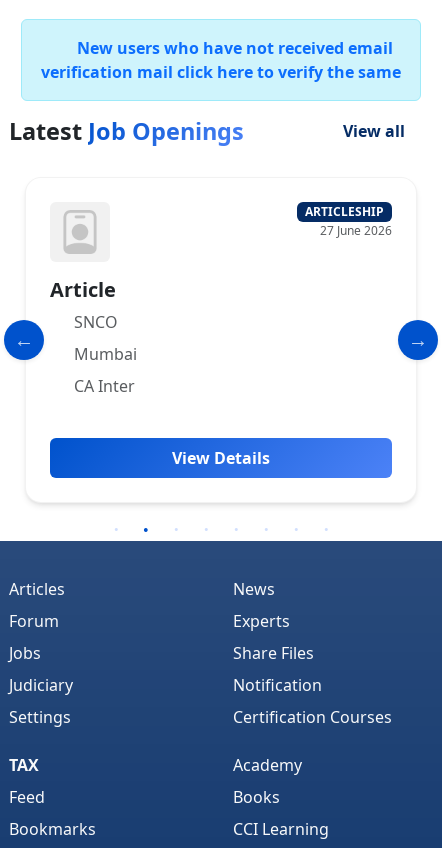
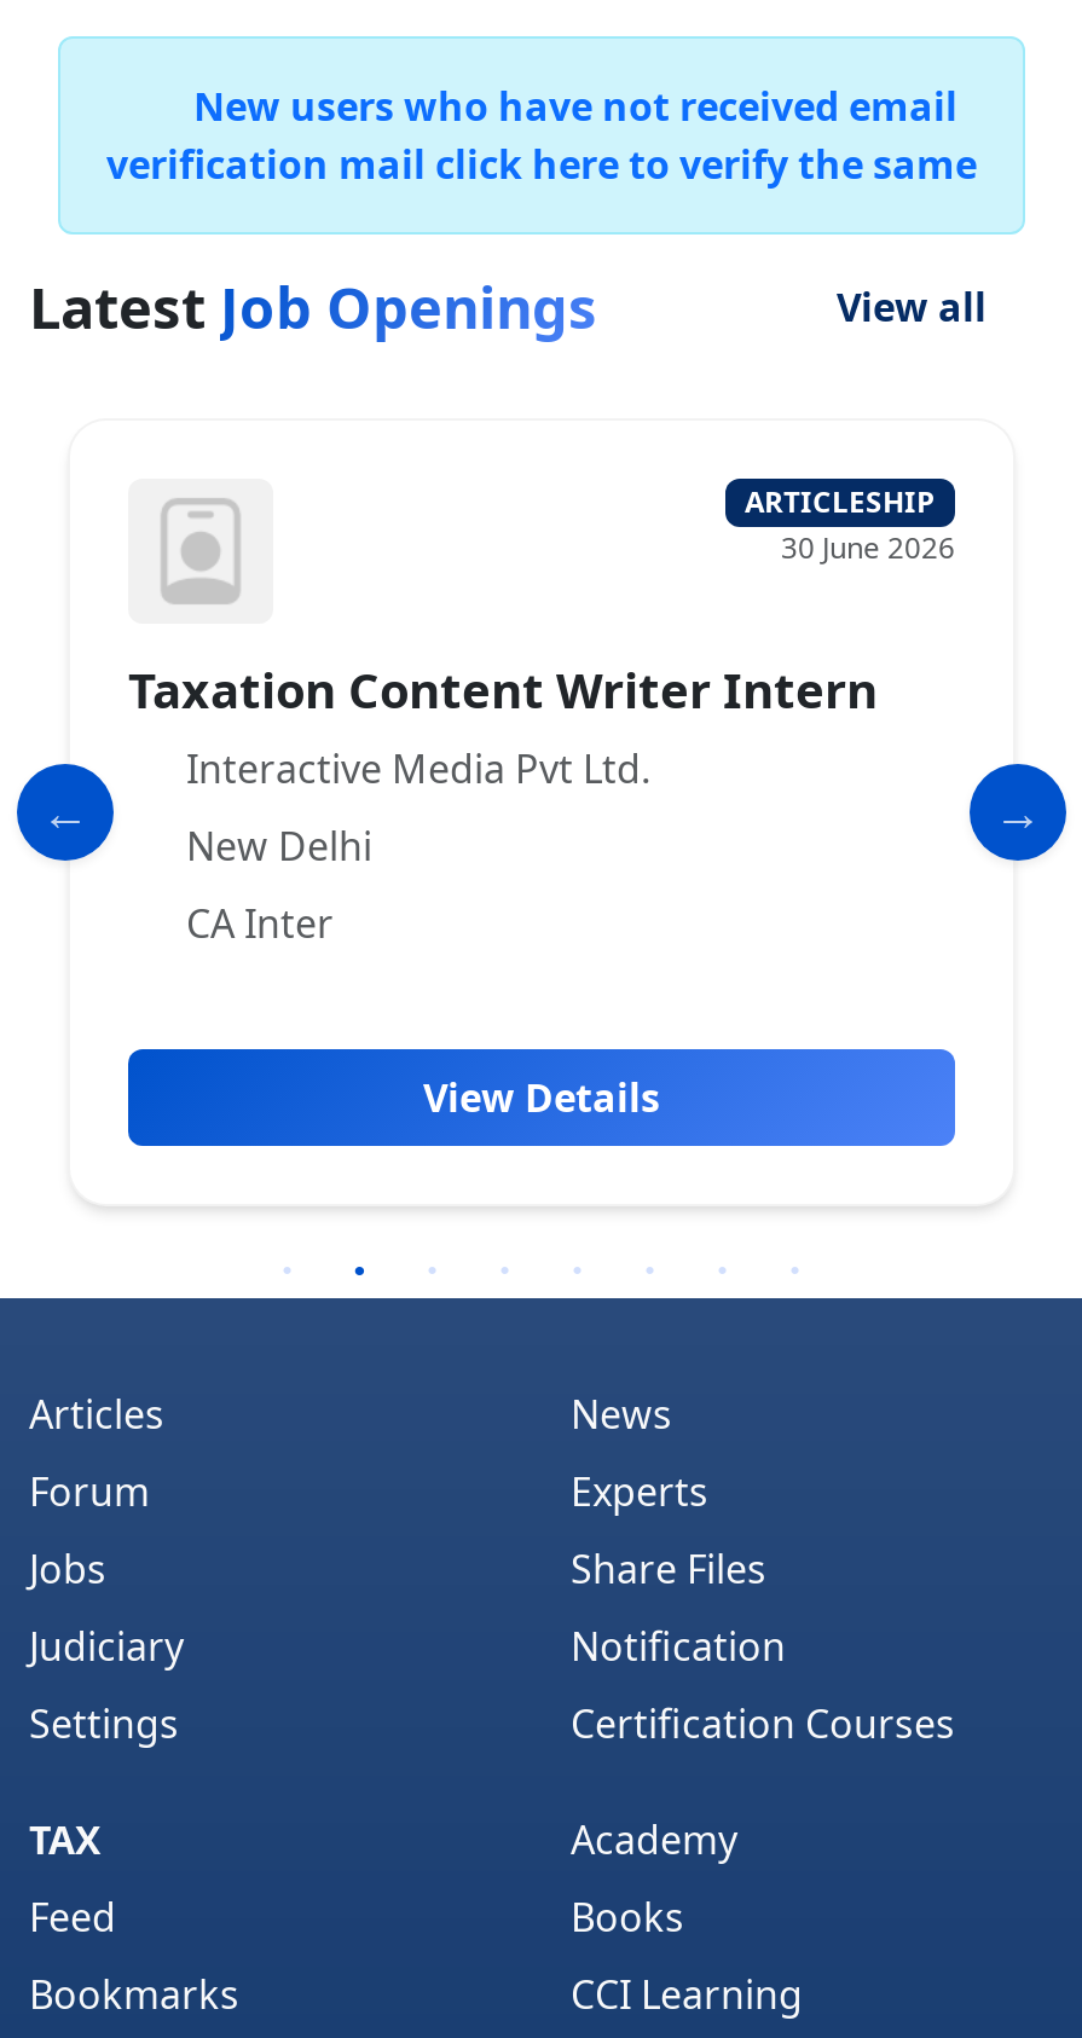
- 27 June 2026
+ 30 June 2026

- Article
- SNCO
+ Taxation Content Writer Intern
+ Interactive Media Pvt Ltd.

- Mumbai
+ New Delhi
